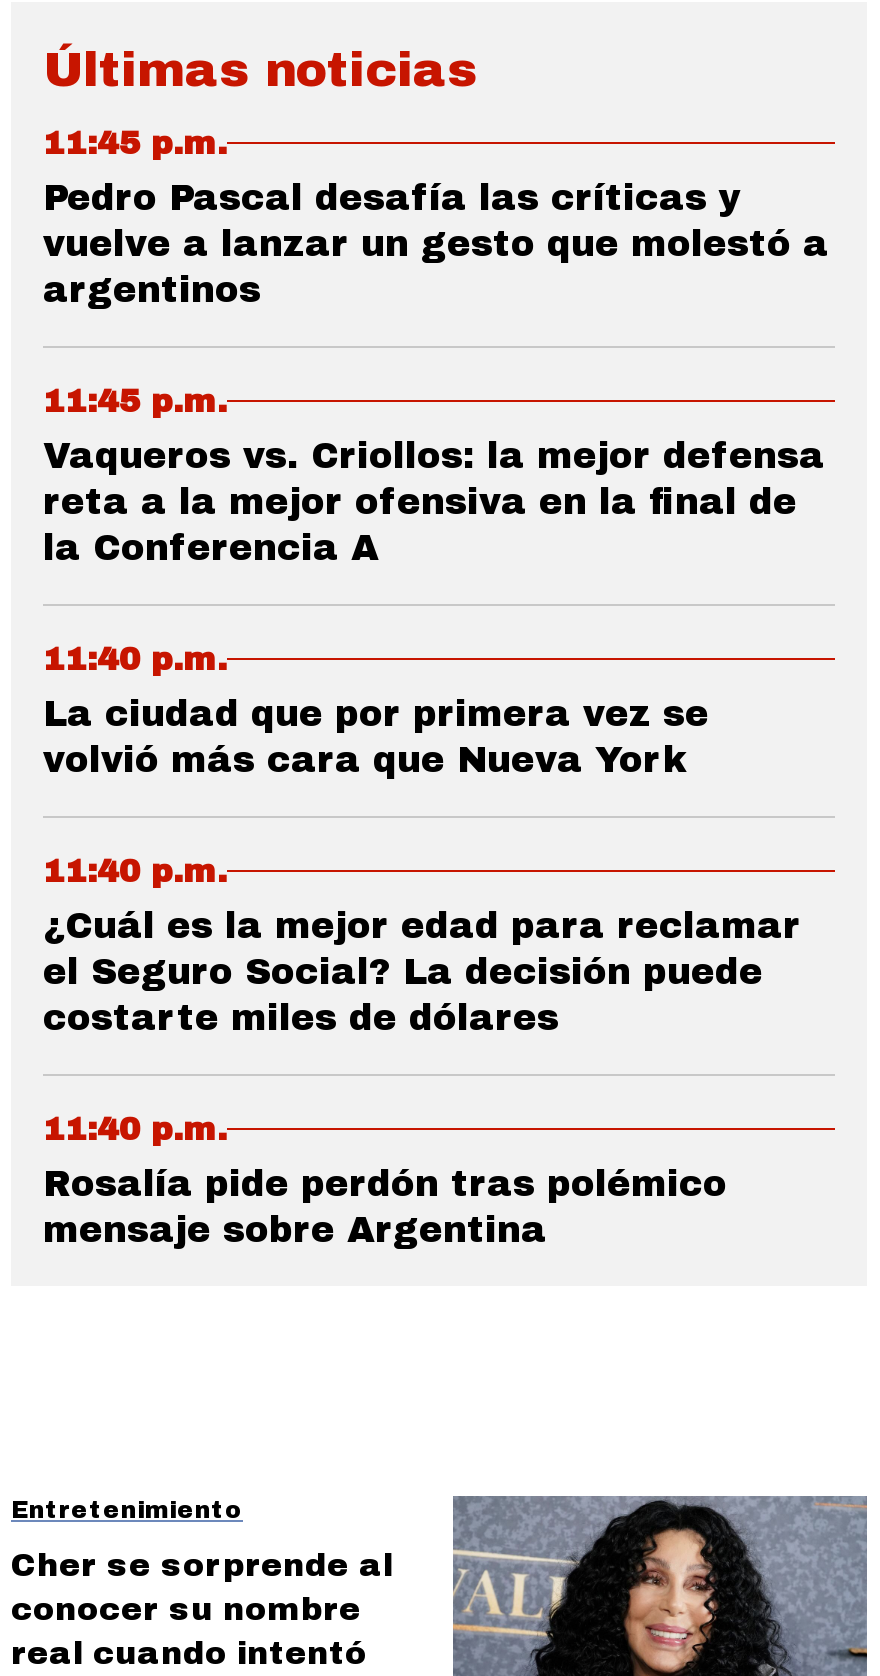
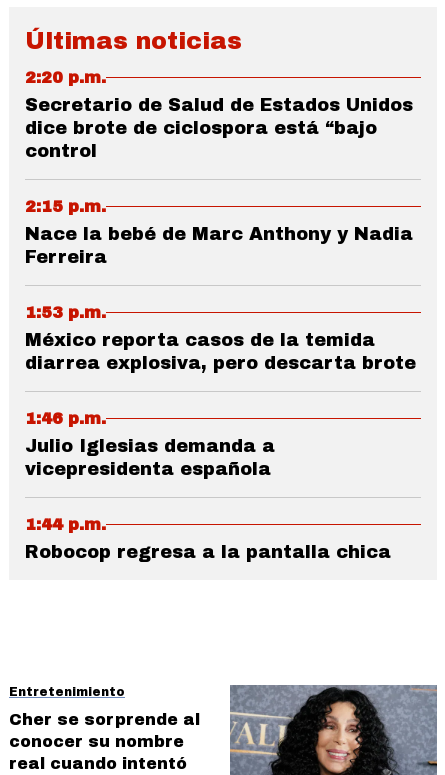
- 11:45 p.m.
- Pedro Pascal desafía las críticas y
- vuelve a lanzar un gesto que molestó a
- argentinos
+ 2:20 p.m.
+ Secretario de Salud de Estados Unidos
+ dice brote de ciclospora está “bajo
+ control

- 11:45 p.m.
- Vaqueros vs. Criollos: la mejor defensa
- reta a la mejor ofensiva en la final de
- la Conferencia A
+ 2:15 p.m.
+ Nace la bebé de Marc Anthony y Nadia
+ Ferreira

- 11:40 p.m.
- La ciudad que por primera vez se
- volvió más cara que Nueva York
+ 1:53 p.m.
+ México reporta casos de la temida
+ diarrea explosiva, pero descarta brote

- 11:40 p.m.
- ¿Cuál es la mejor edad para reclamar
- el Seguro Social? La decisión puede
- costarte miles de dólares
+ 1:46 p.m.
+ Julio Iglesias demanda a
+ vicepresidenta española

- 11:40 p.m.
- Rosalía pide perdón tras polémico
- mensaje sobre Argentina
+ 1:44 p.m.
+ Robocop regresa a la pantalla chica
